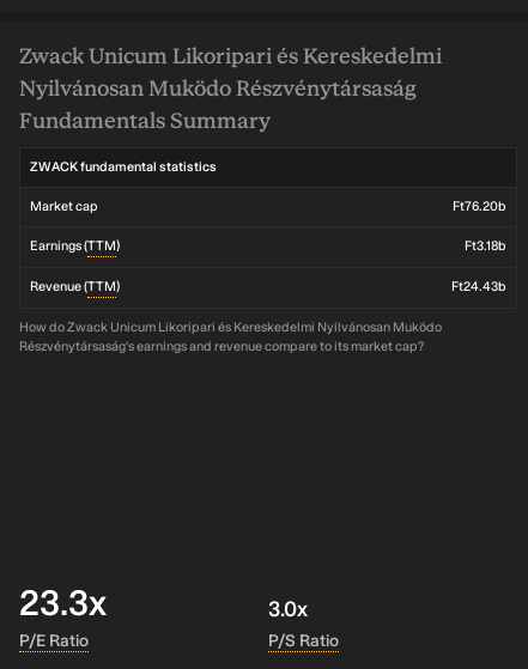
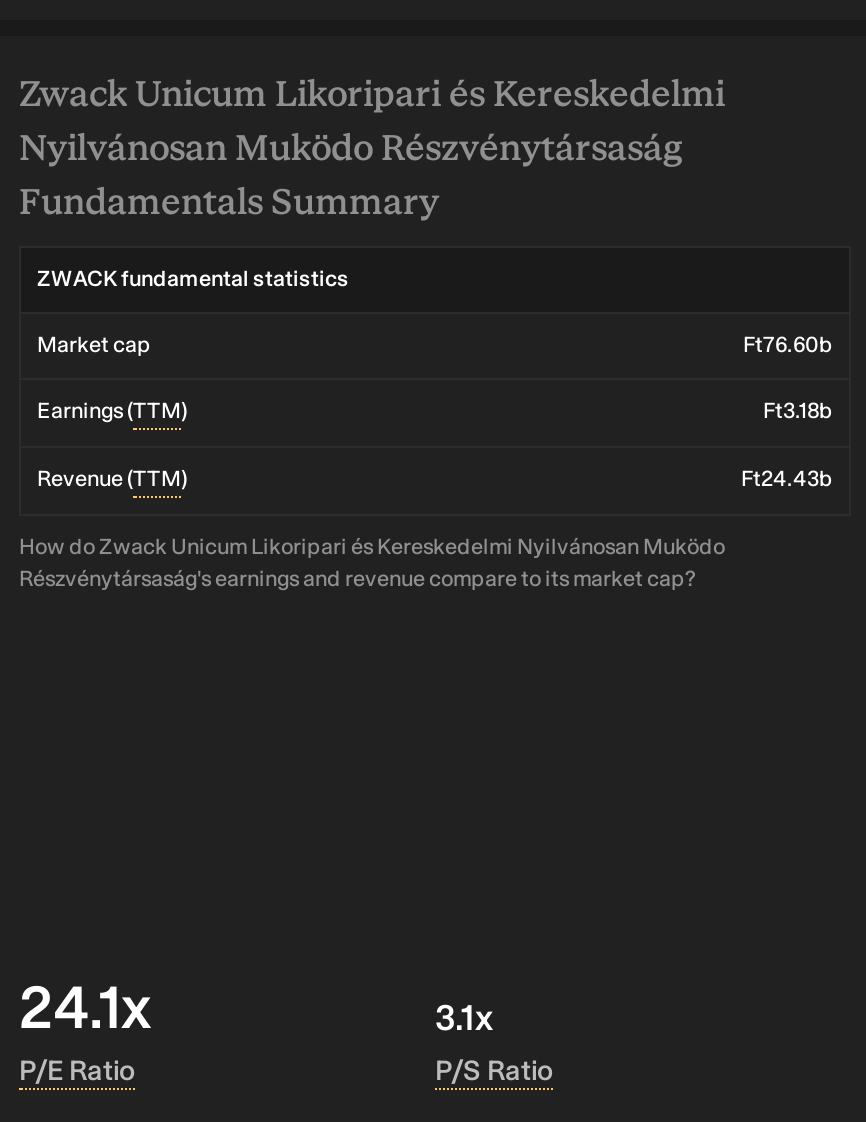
- Ft76.20b
+ Ft76.60b

- 23.3x
+ 24.1x

- 3.0x
+ 3.1x
